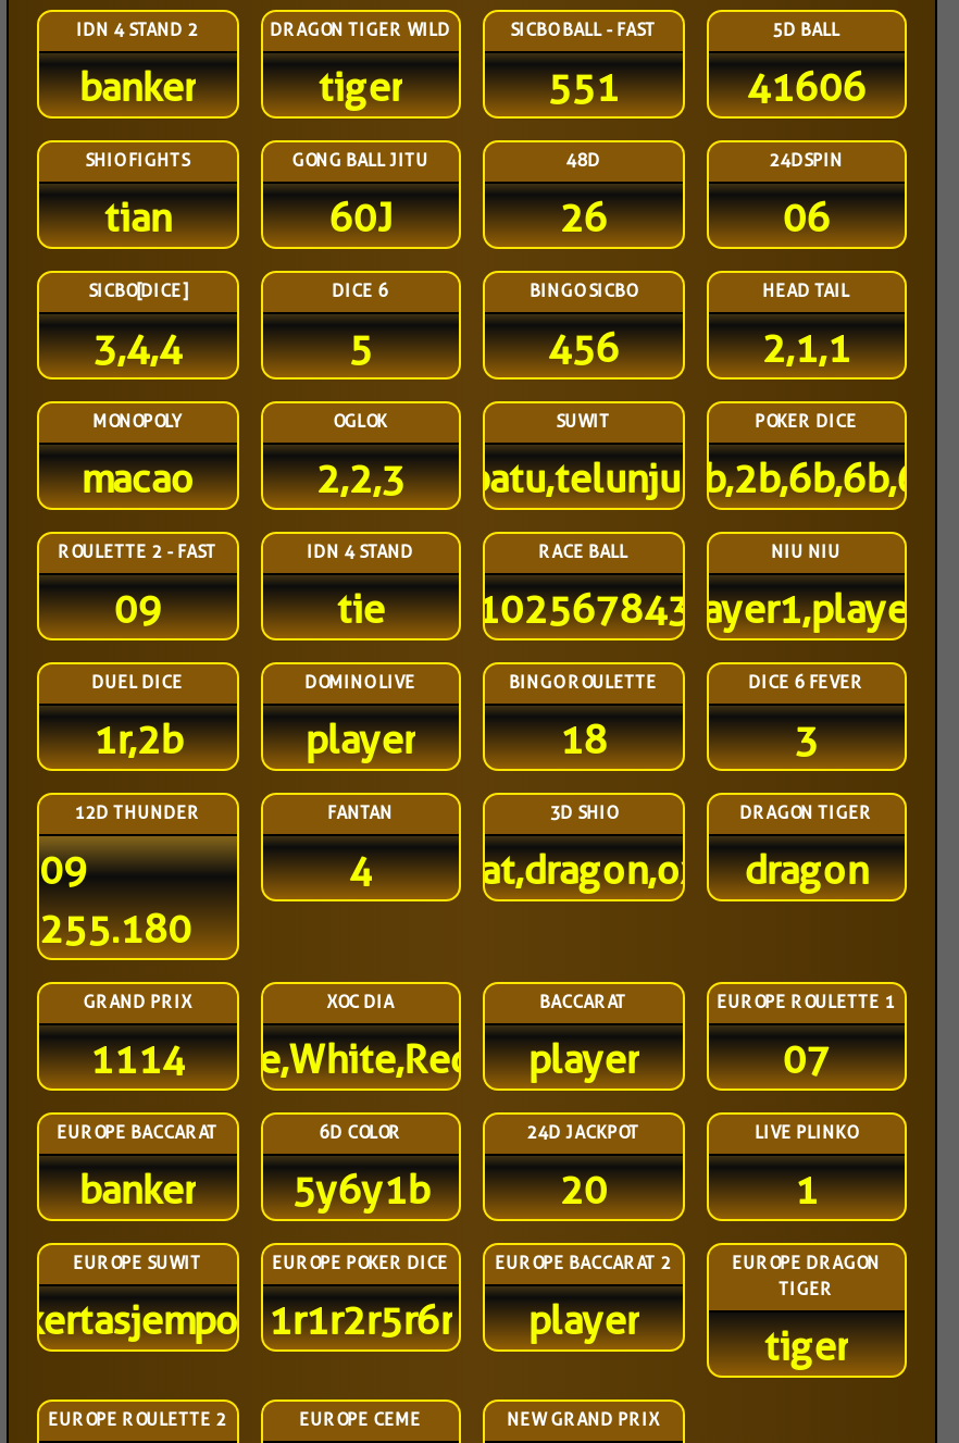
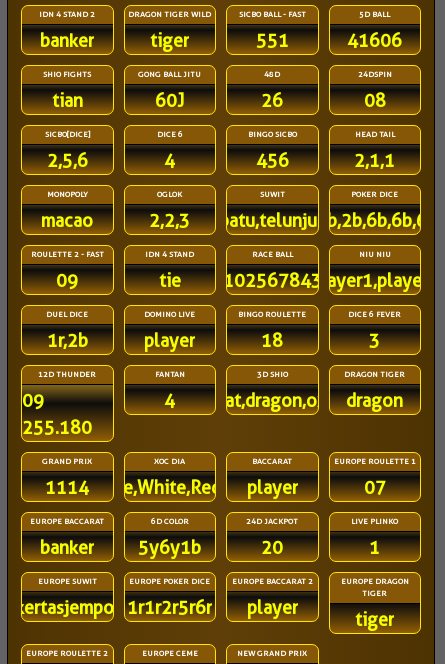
- 06
+ 08

- 3,4,4
+ 2,5,6

- 5
+ 4
